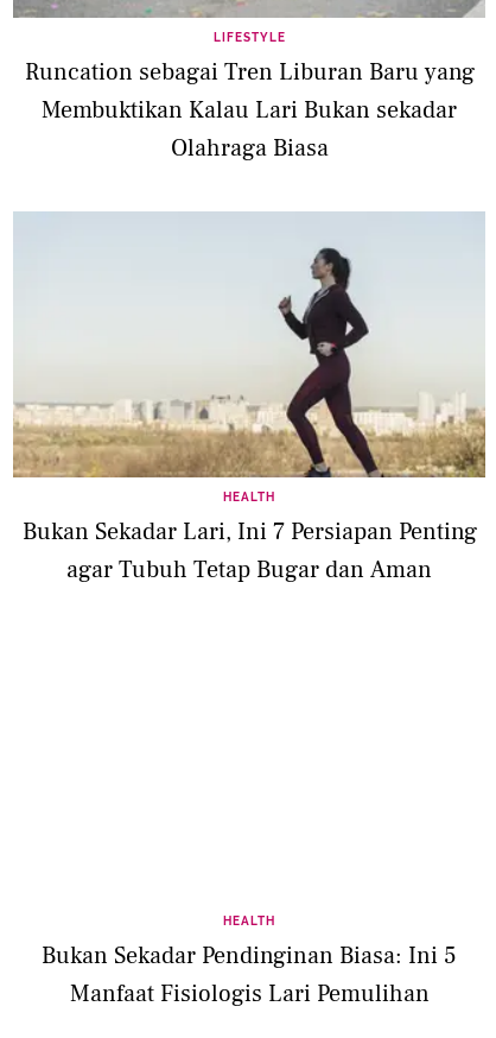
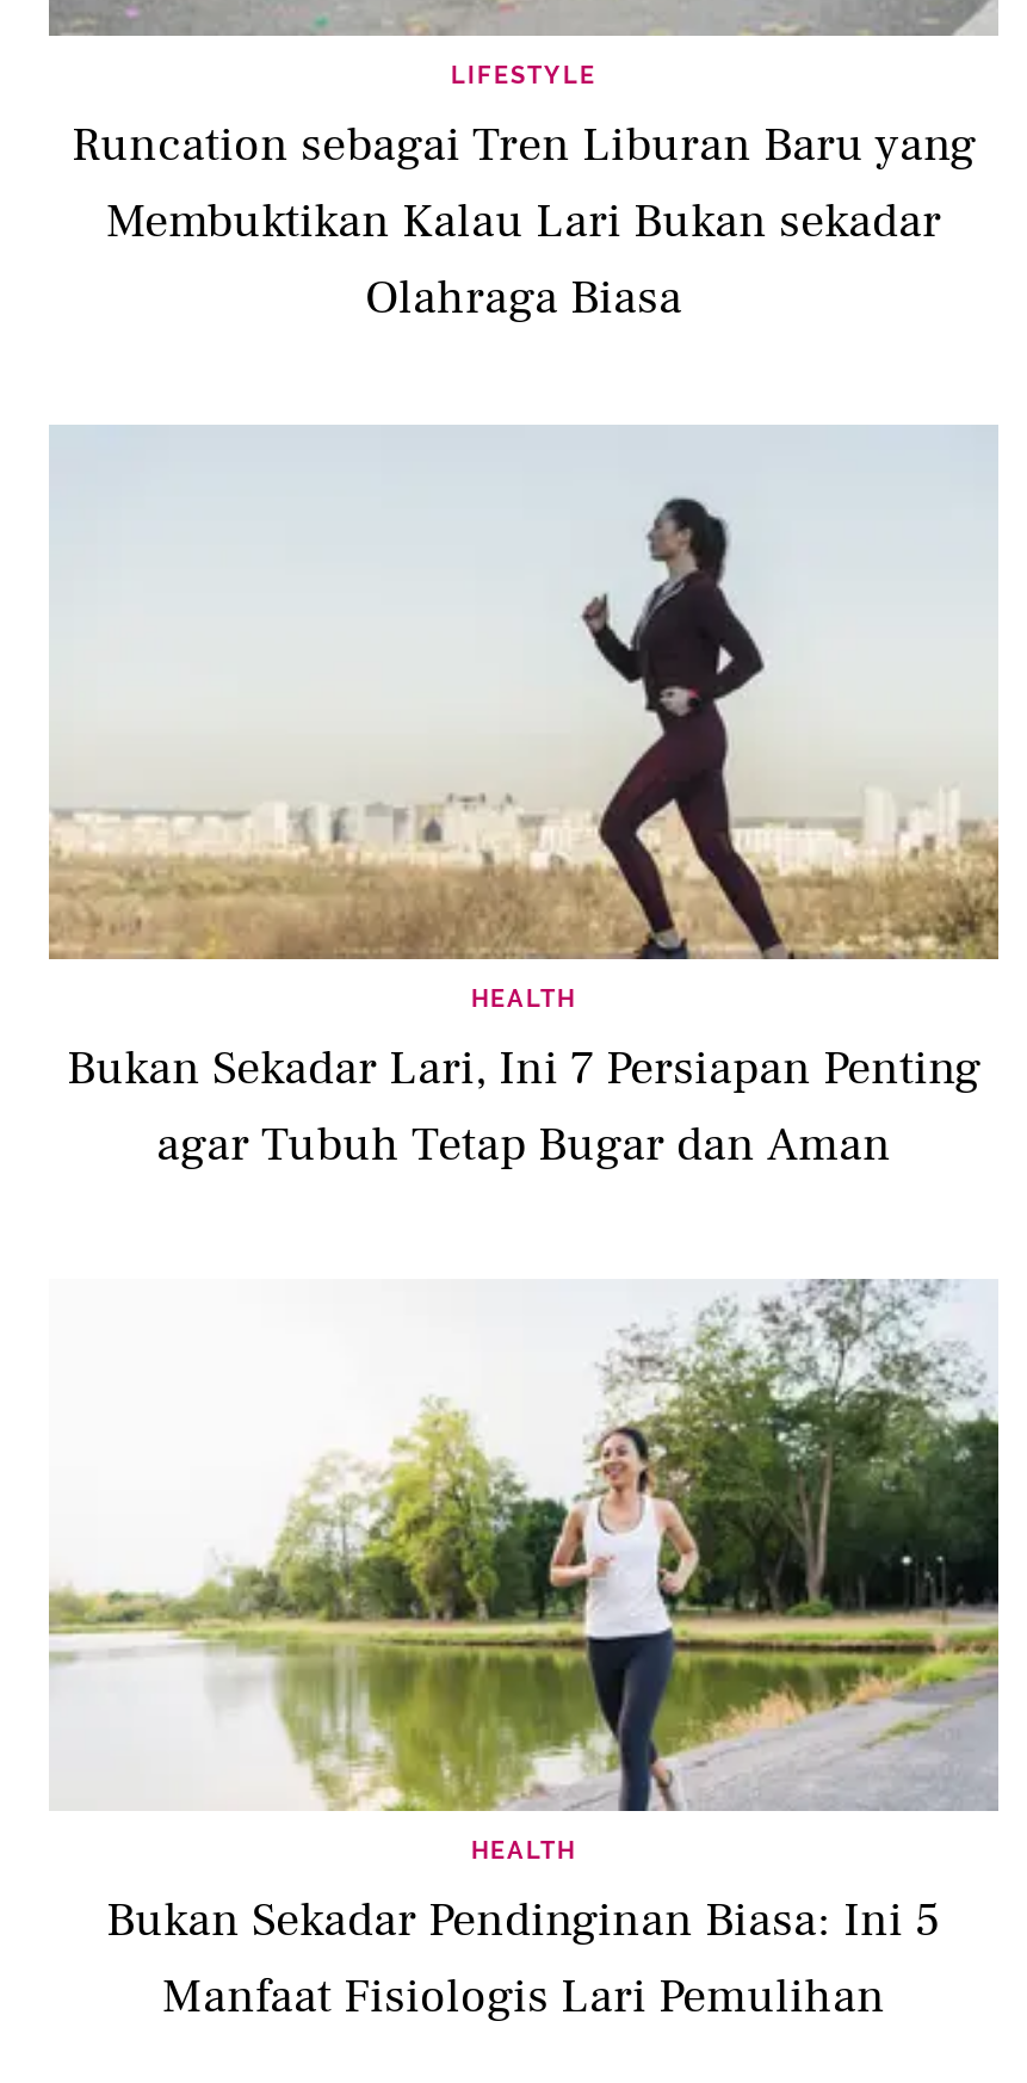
+ [image]
